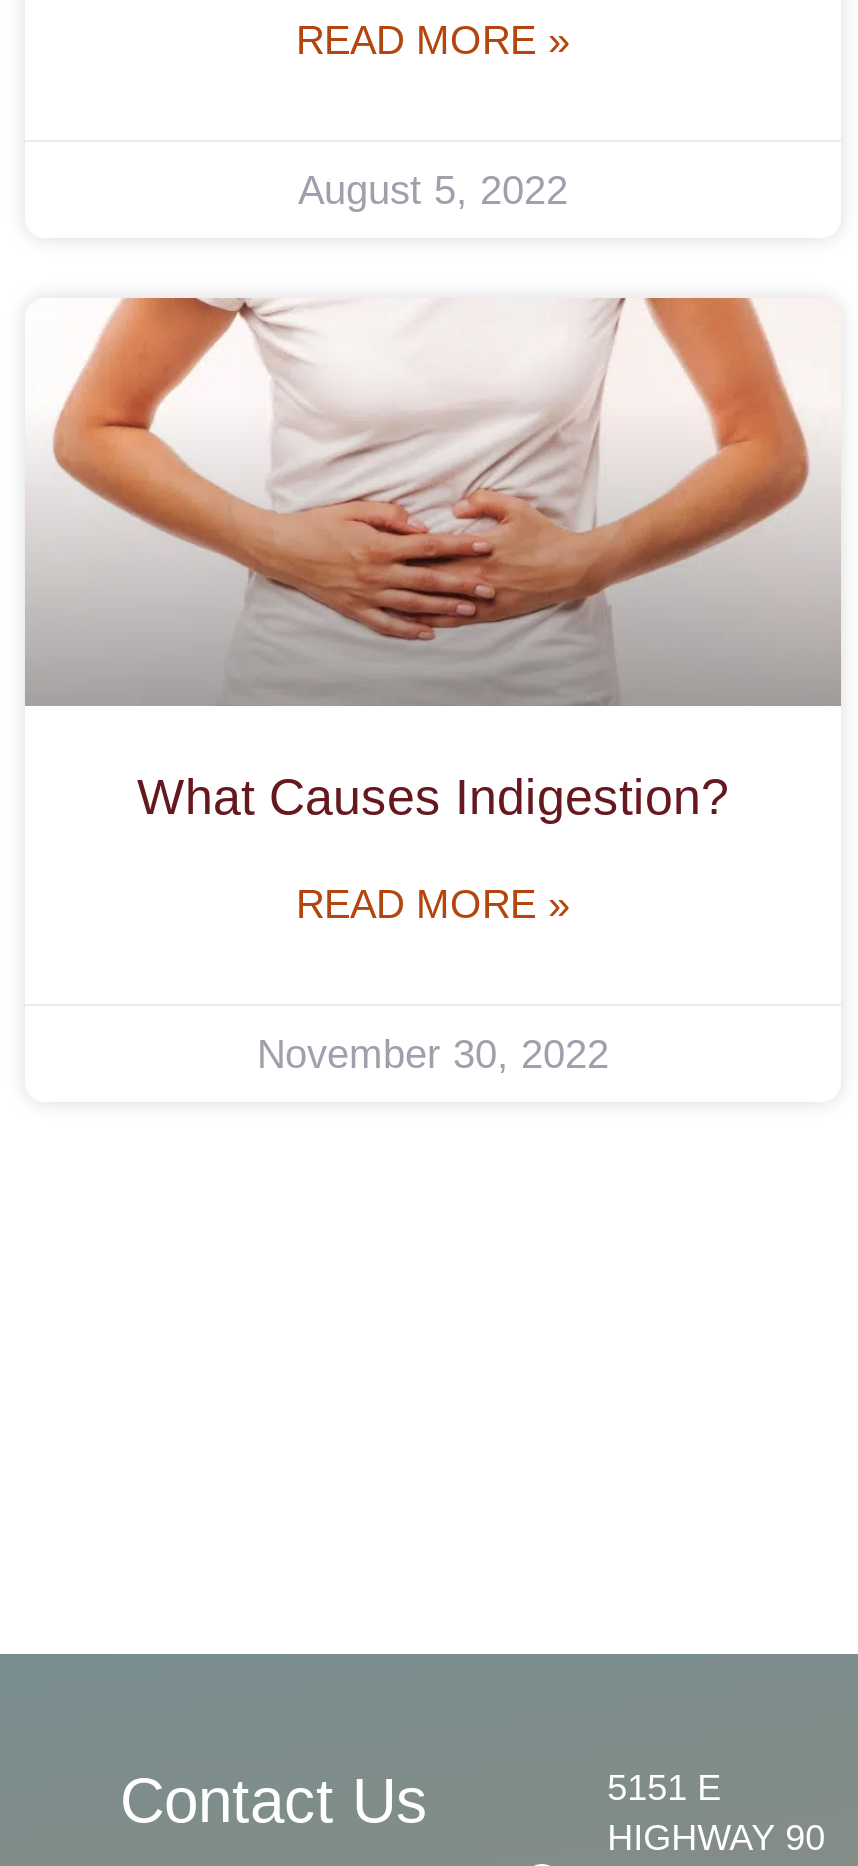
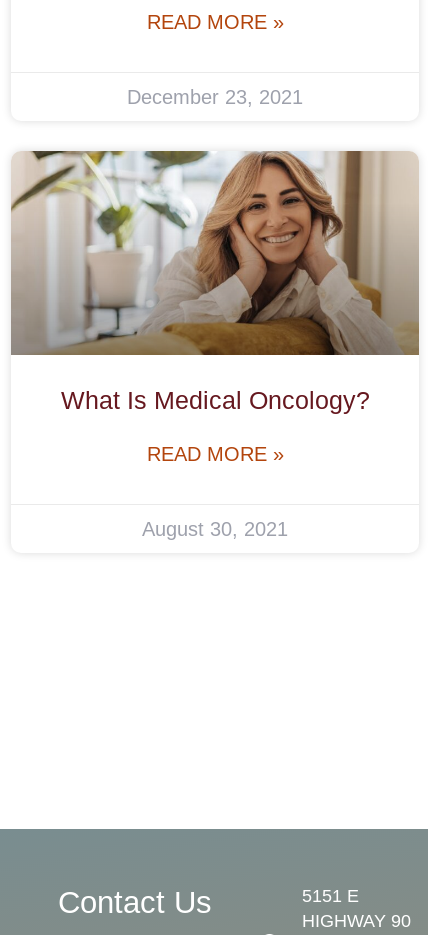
- August 5, 2022
+ December 23, 2021

- [image]
- What Causes Indigestion?
+ [image]
+ What Is Medical Oncology?

- November 30, 2022
+ August 30, 2021
